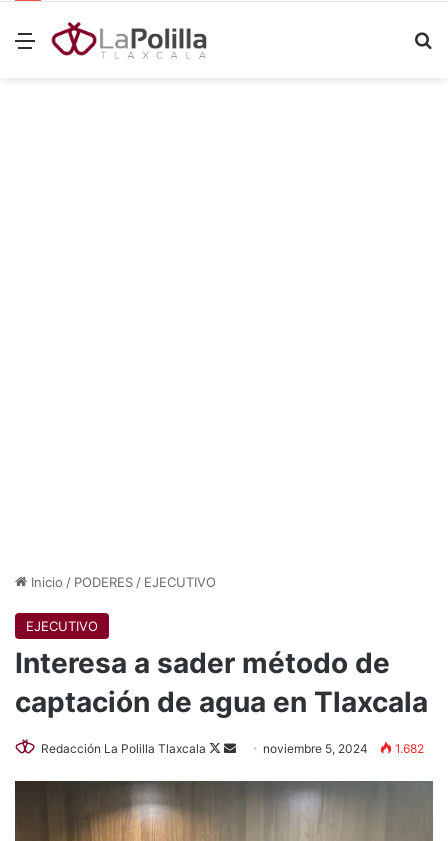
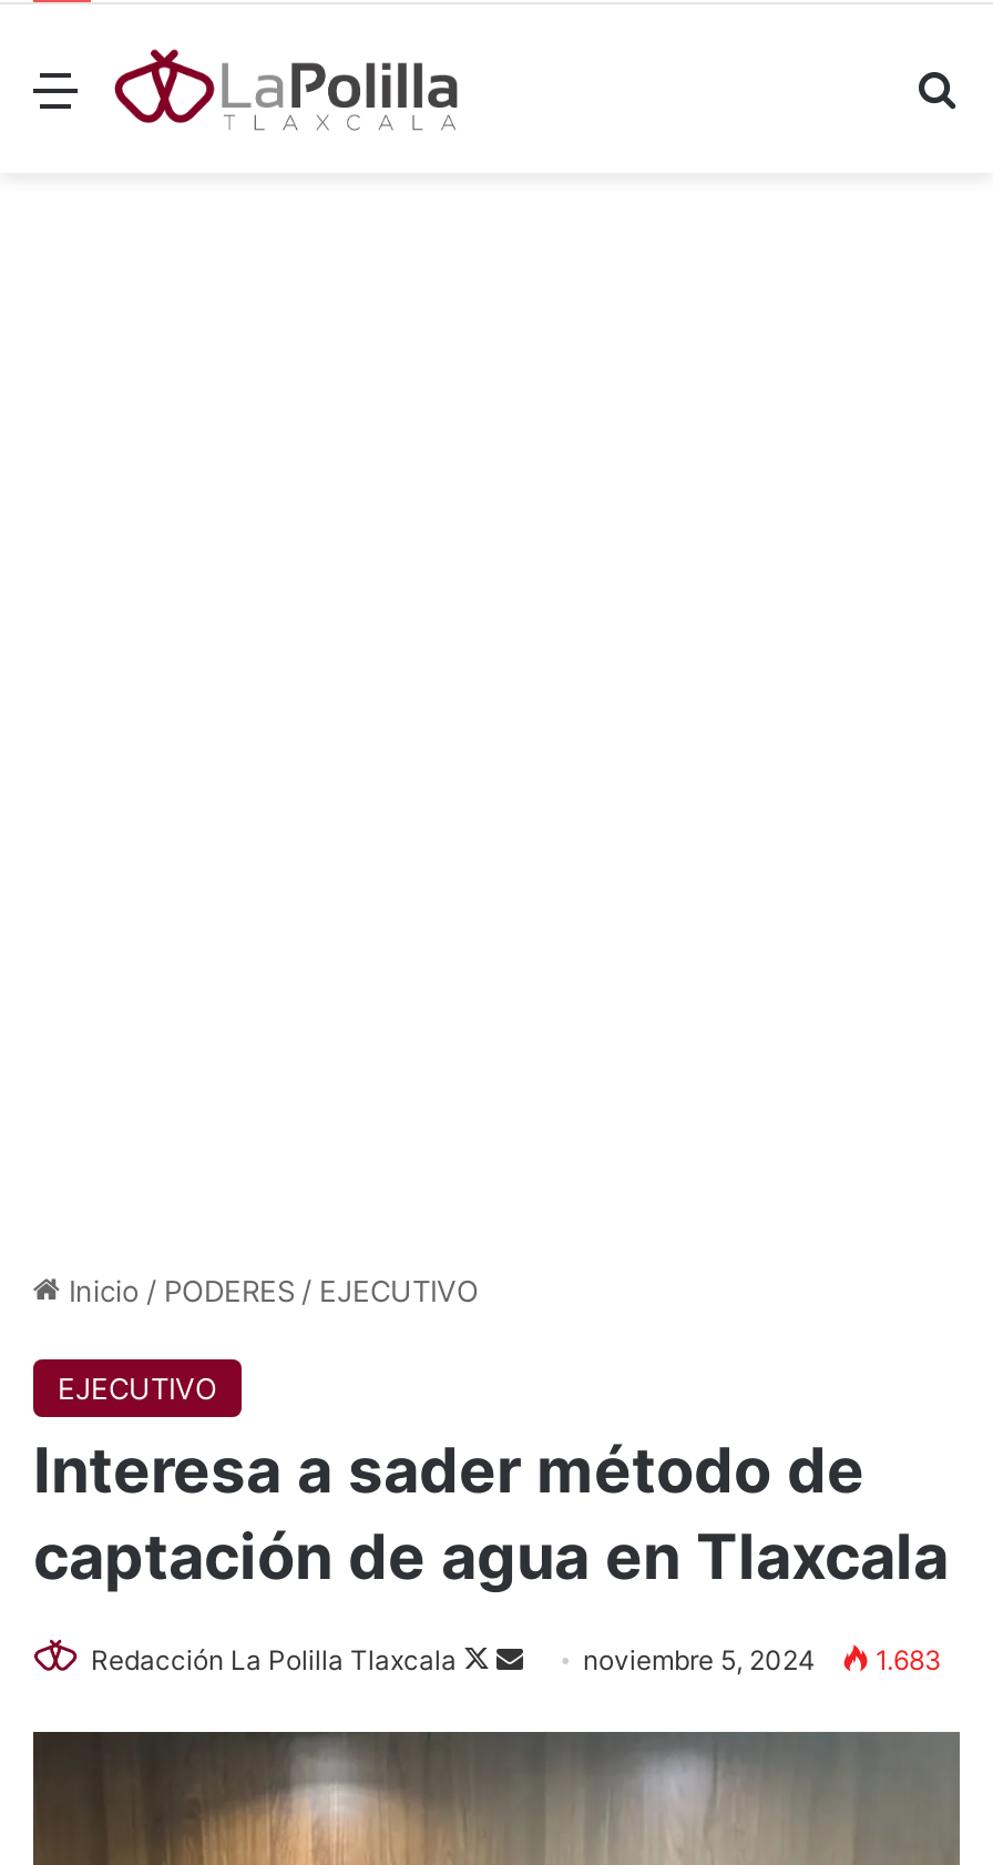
- 1.682
+ 1.683
